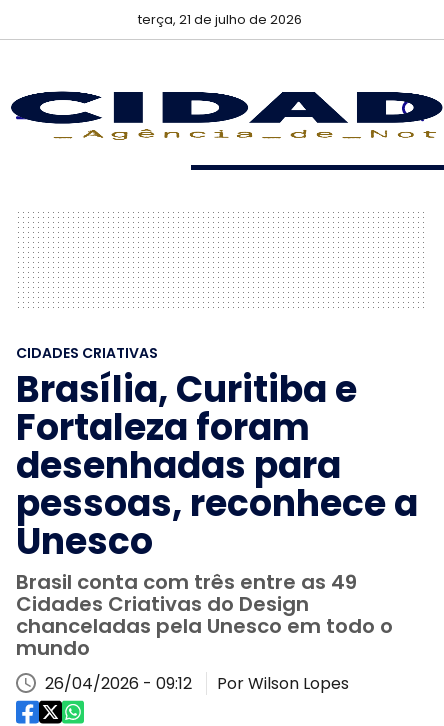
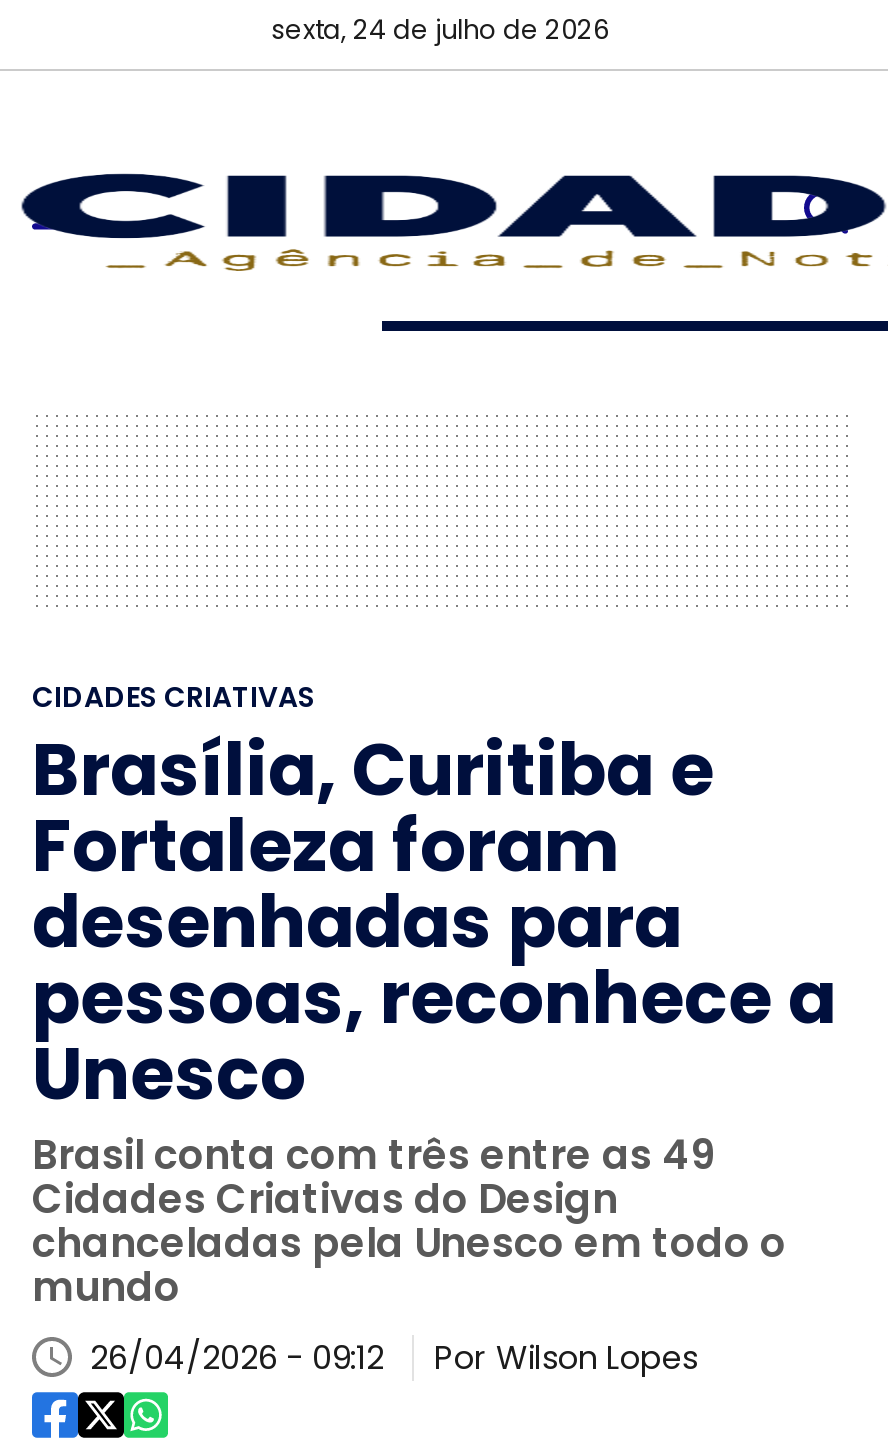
- terça, 21 de julho de 2026
+ sexta, 24 de julho de 2026
